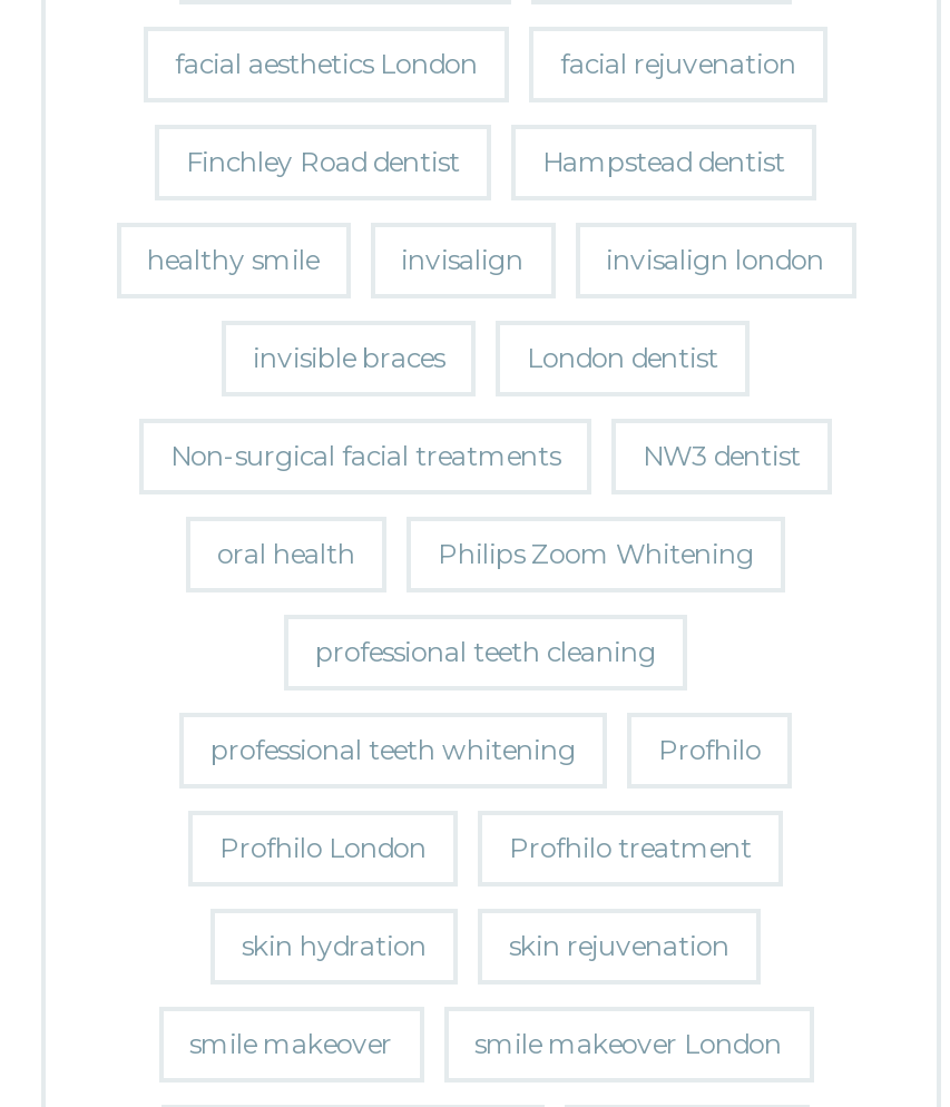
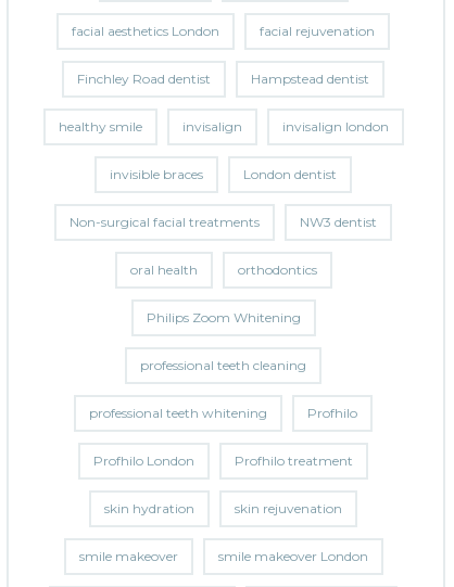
+ orthodontics
